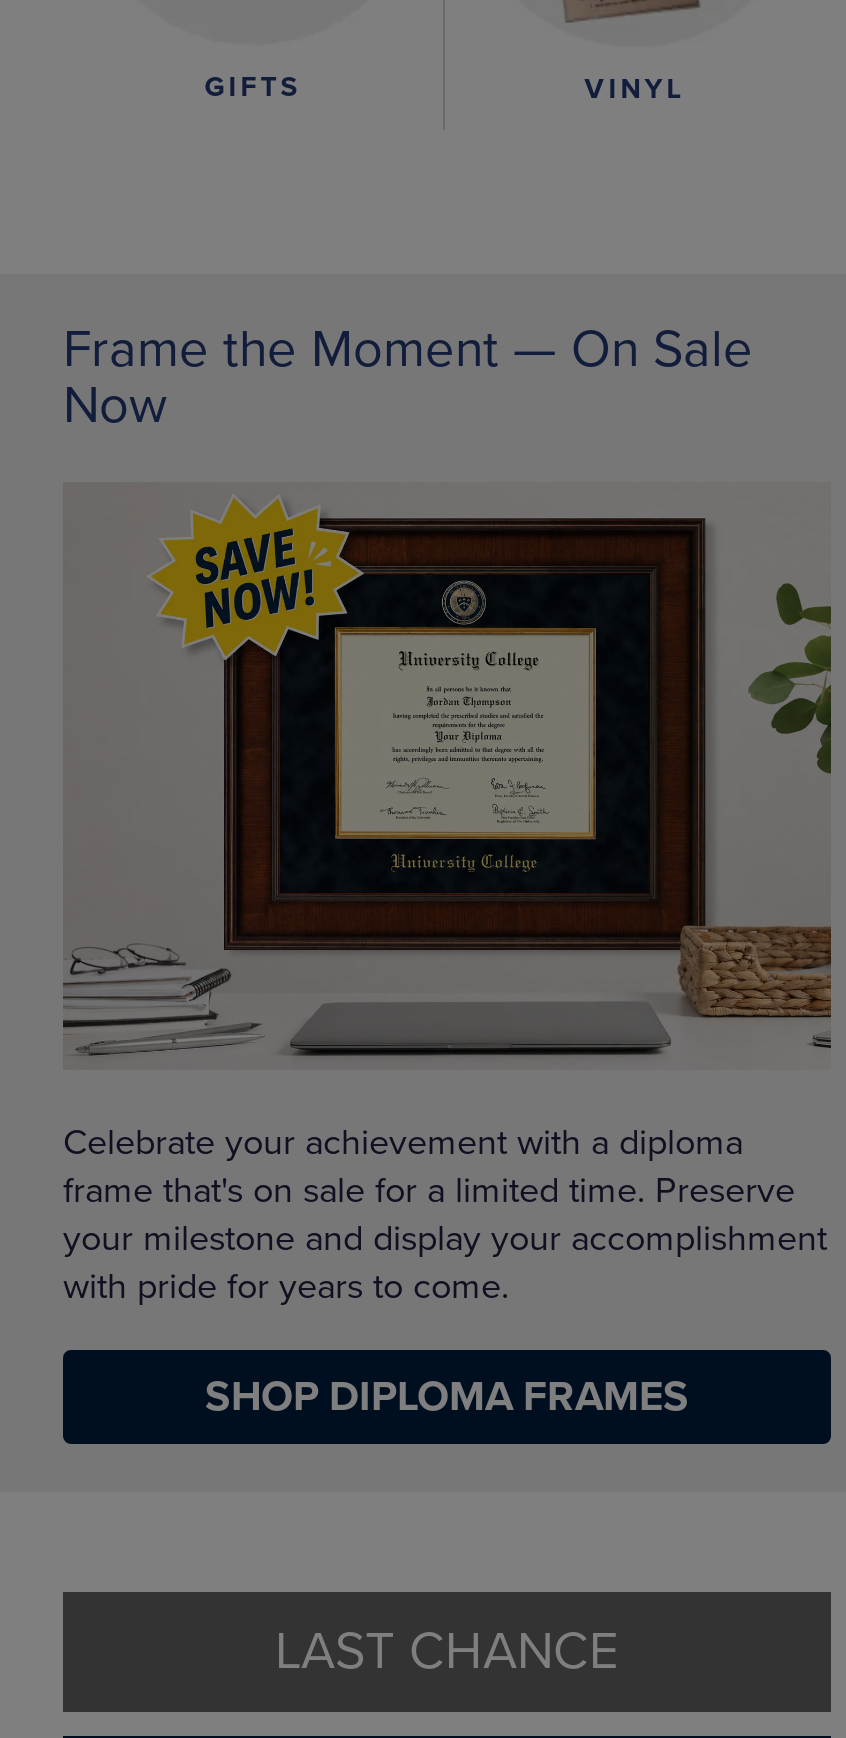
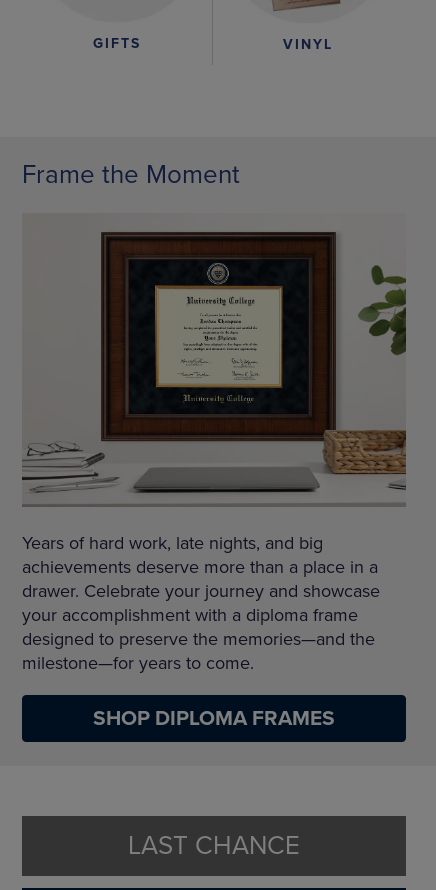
- Frame the Moment — On Sale
- Now
+ Frame the Moment

- [image]
- Celebrate your achievement with a diploma
- frame that's on sale for a limited time. Preserve
- your milestone and display your accomplishment
- with pride for years to come.
+ [image]
+ Years of hard work, late nights, and big
+ achievements deserve more than a place in a
+ drawer. Celebrate your journey and showcase
+ your accomplishment with a diploma frame
+ designed to preserve the memories—and the
+ milestone—for years to come.
